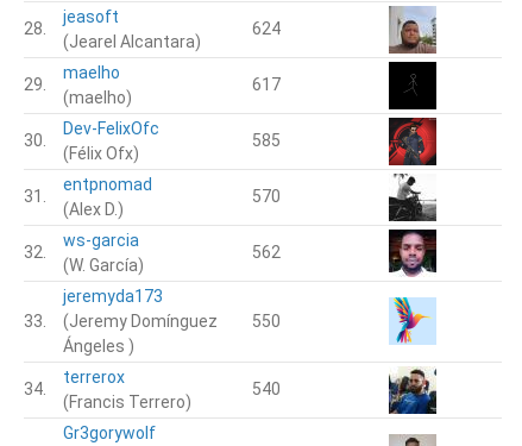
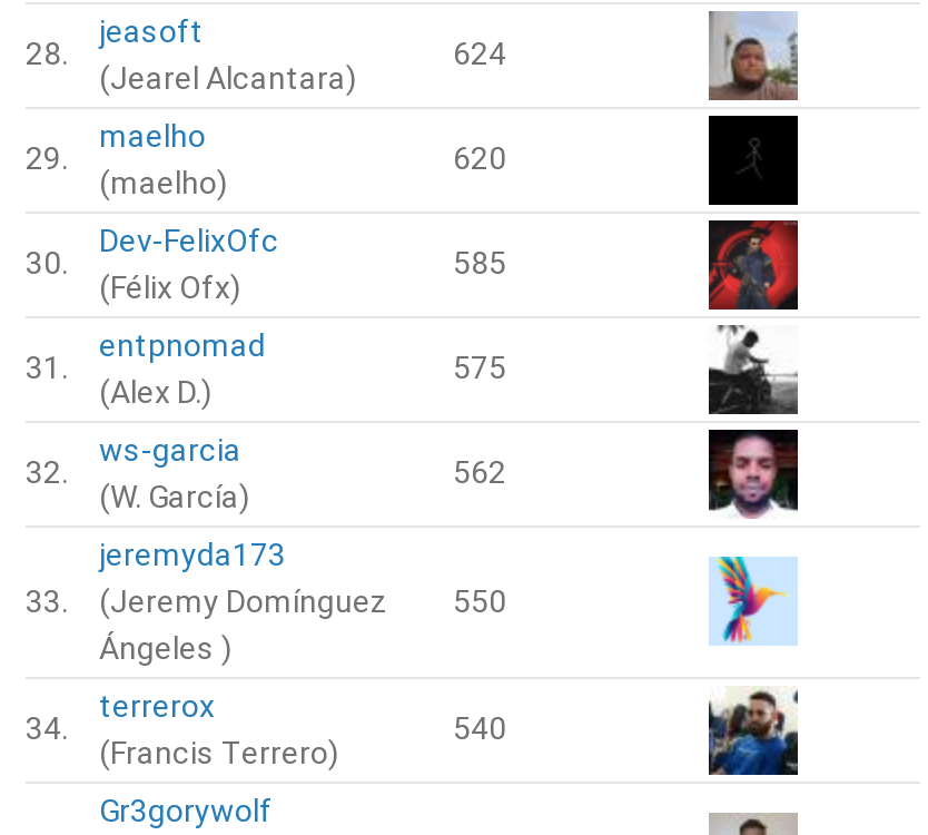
- 617
+ 620

- 570
+ 575
